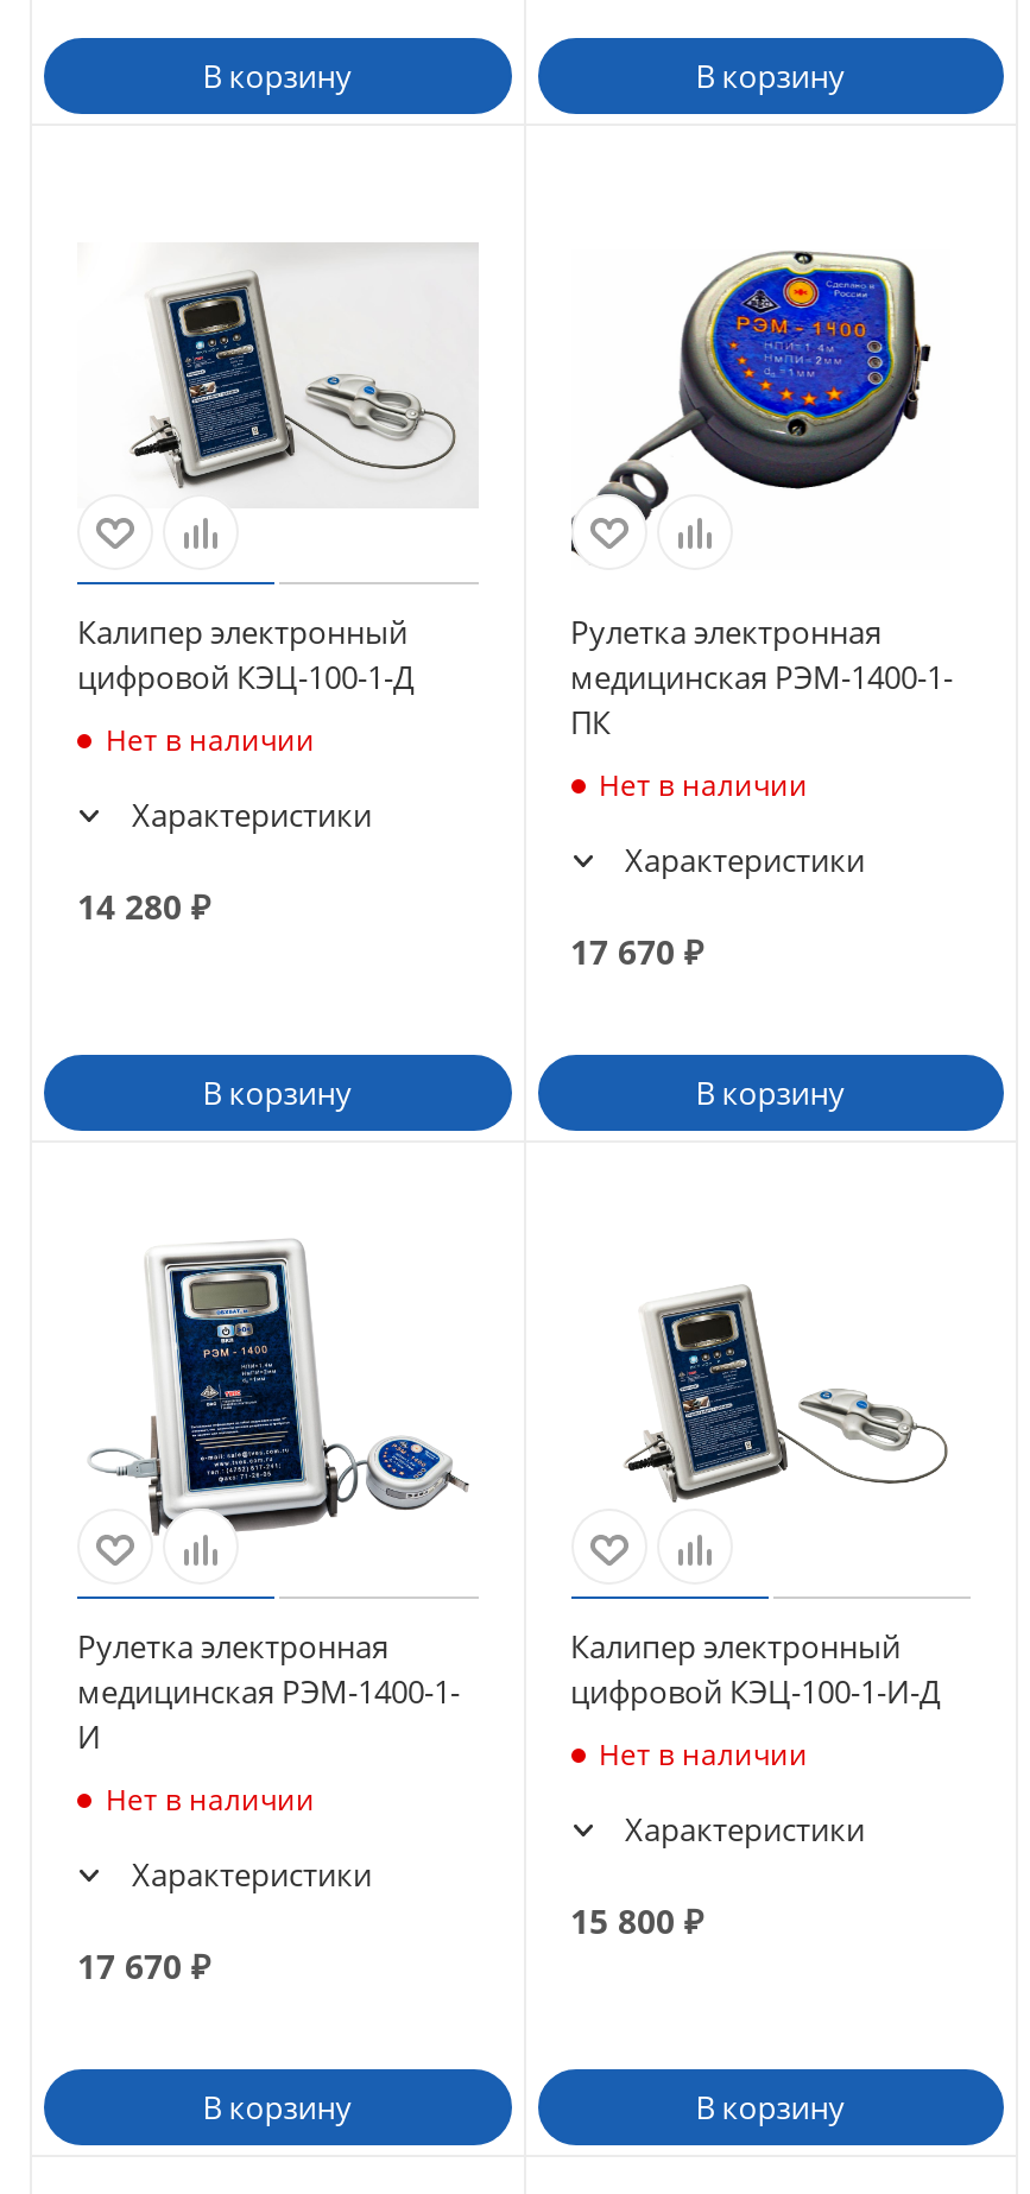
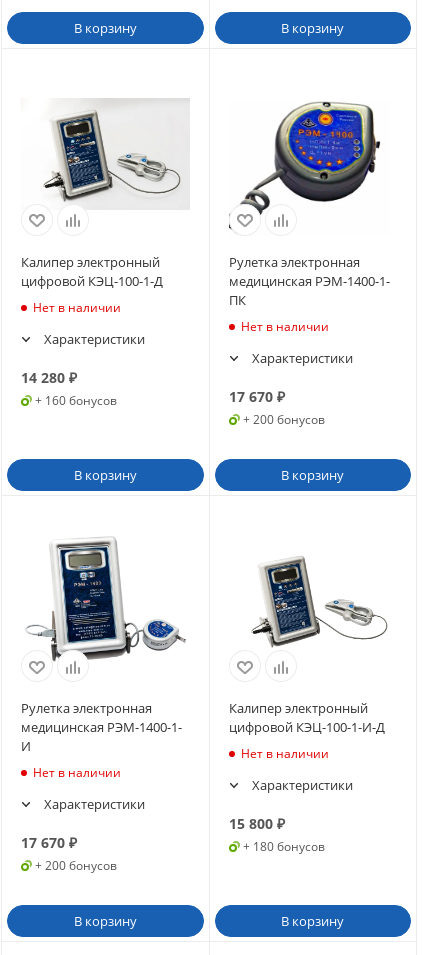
+ + 160 бонусов

+ + 200 бонусов

+ + 200 бонусов

+ + 180 бонусов
